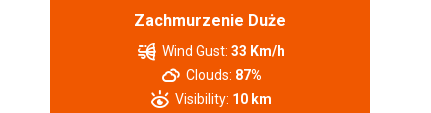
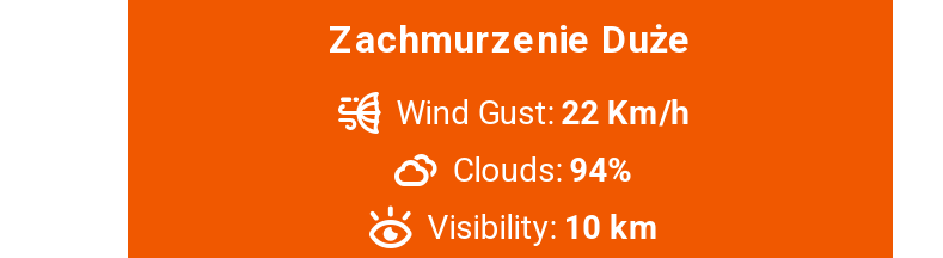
- Wind Gust: 33 Km/h
+ Wind Gust: 22 Km/h

- Clouds: 87%
+ Clouds: 94%
